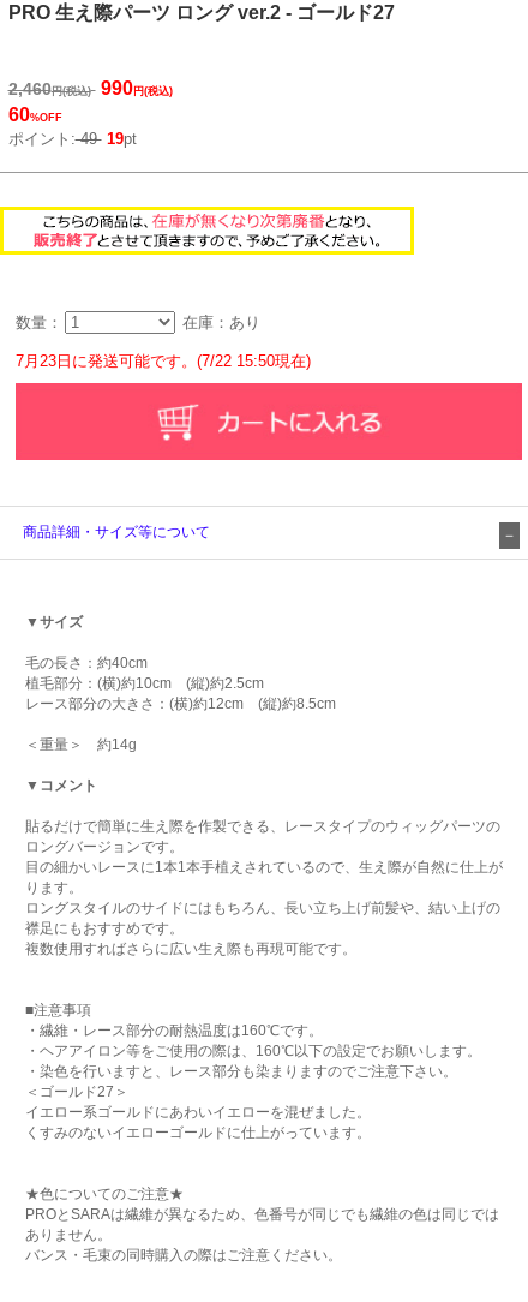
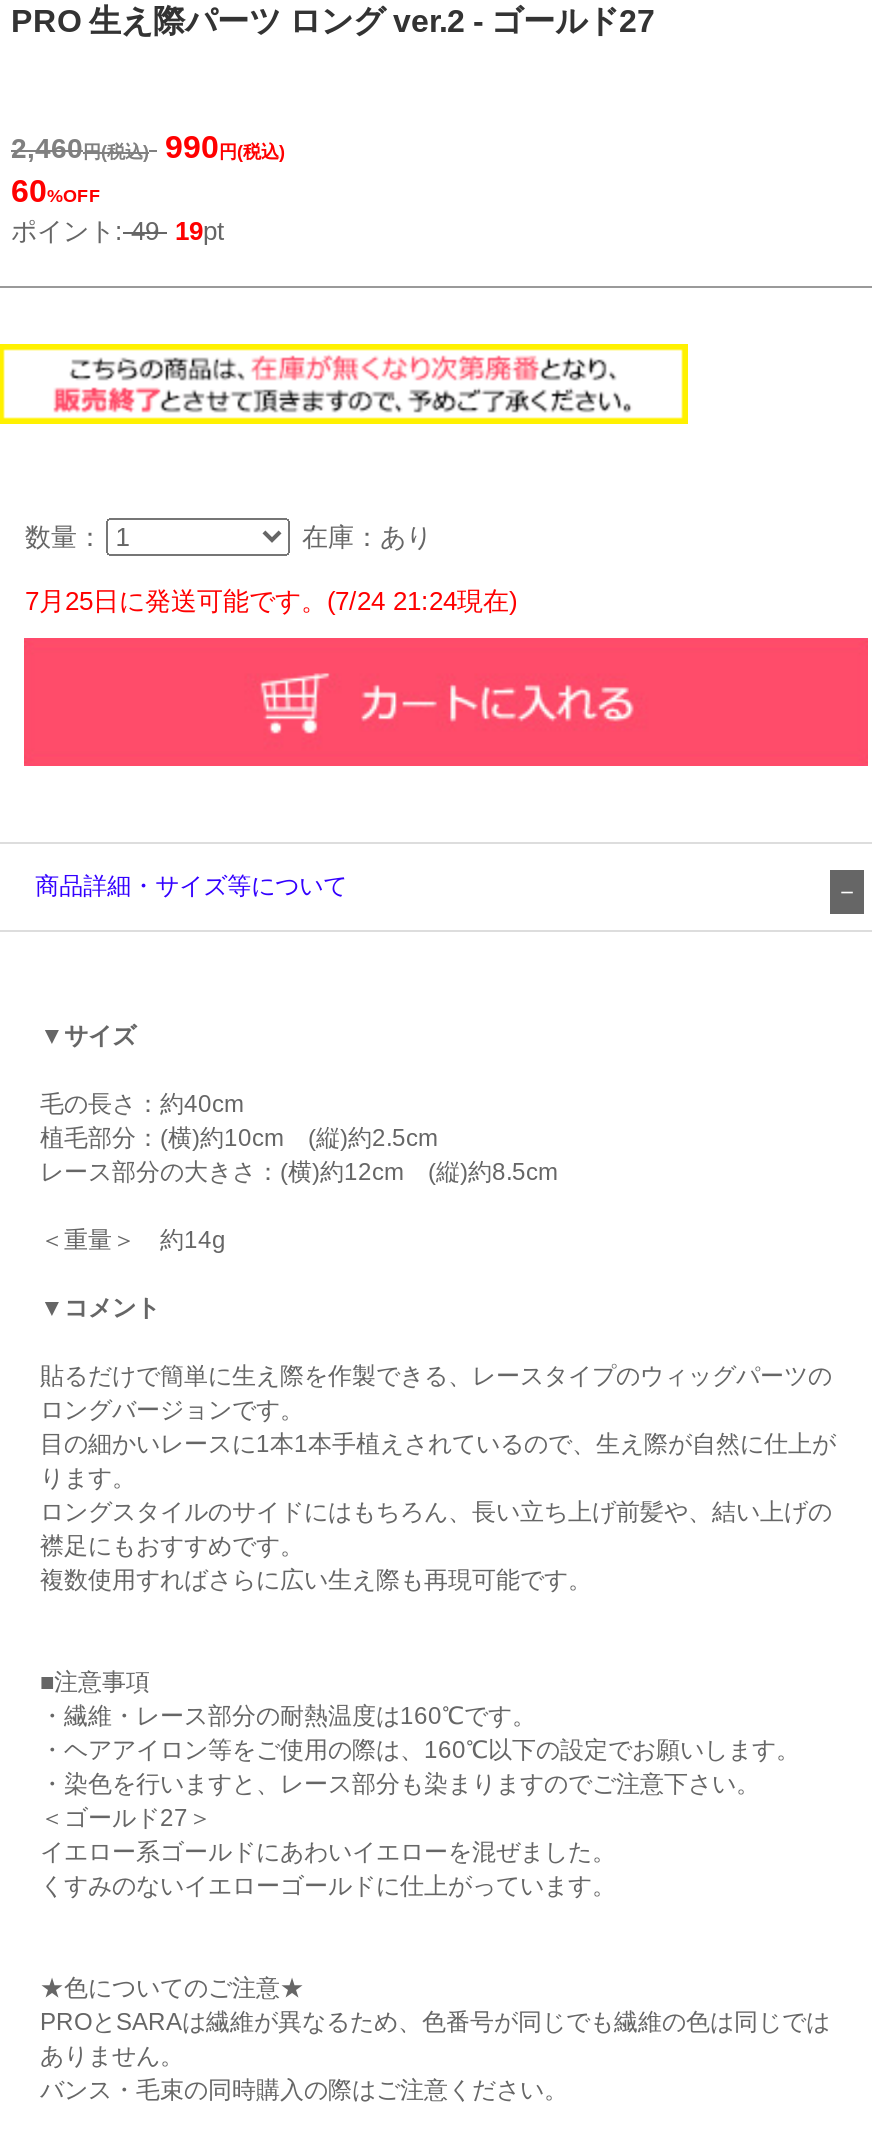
- 7月23日に発送可能です。(7/22 15:50現在)
+ 7月25日に発送可能です。(7/24 21:24現在)
